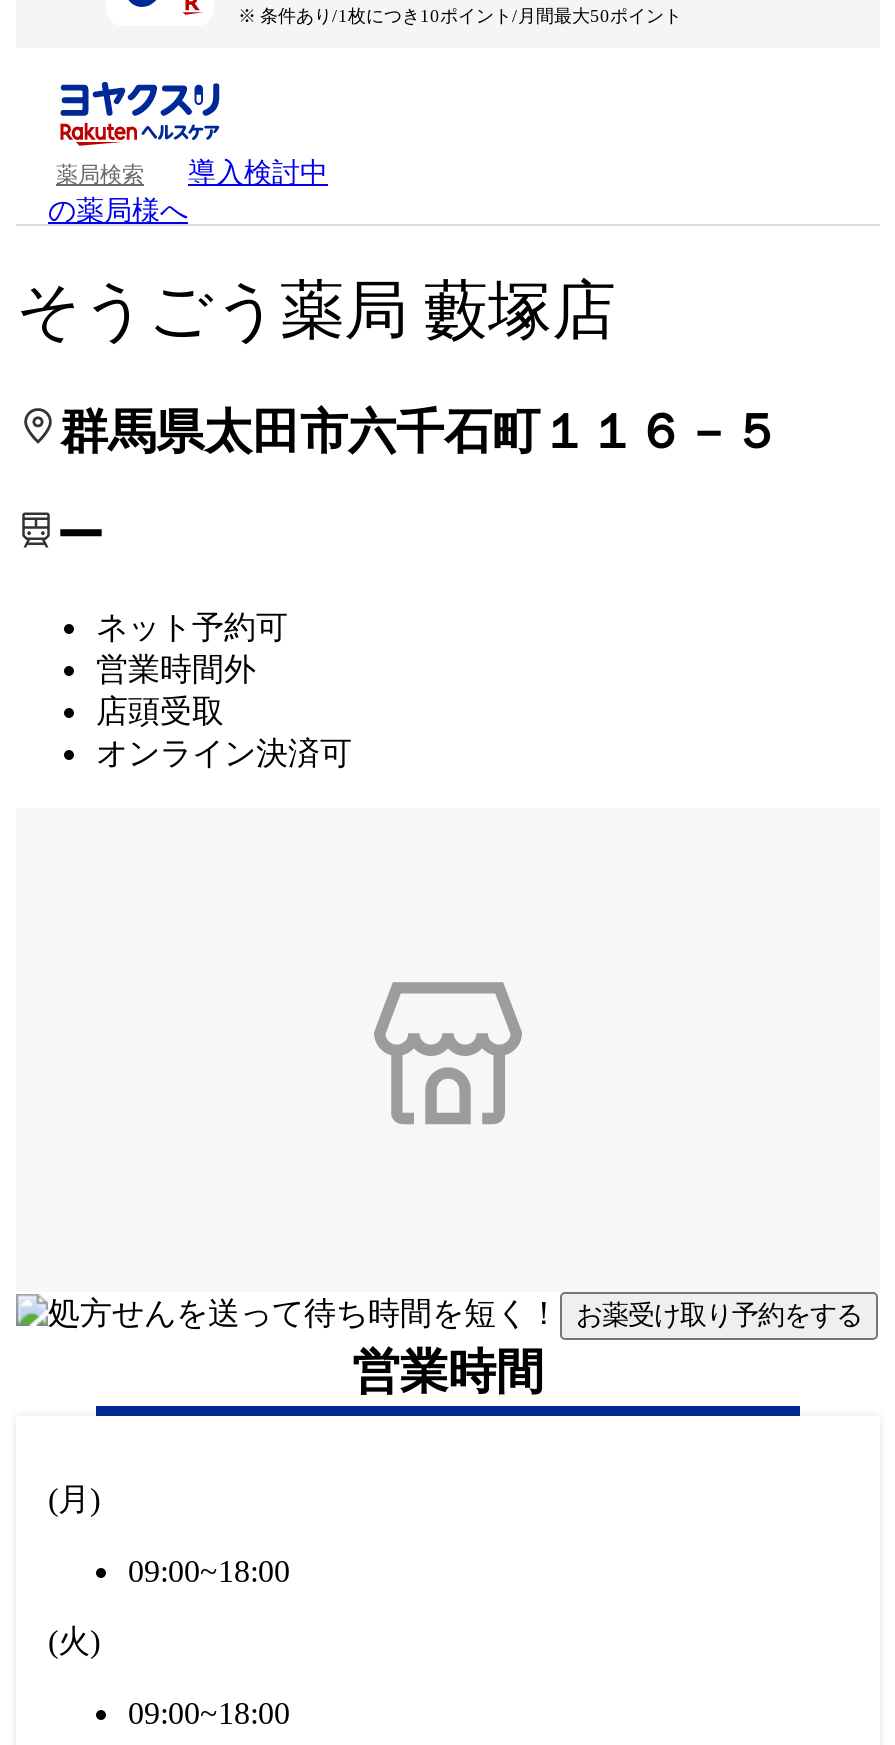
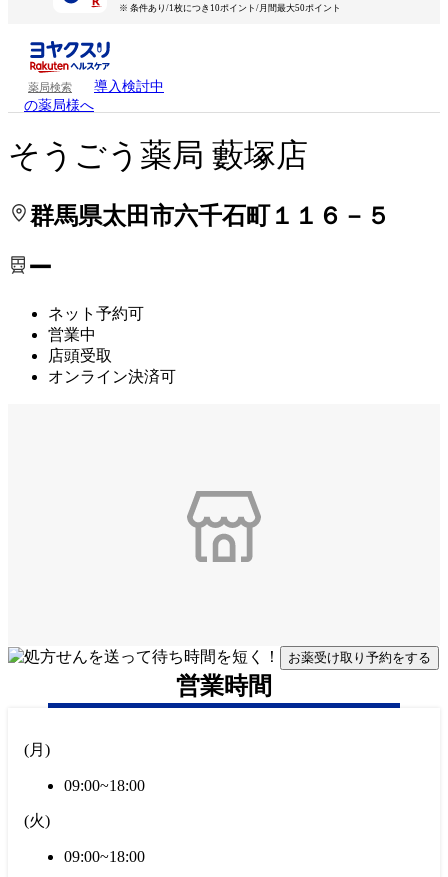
- 営業時間外
+ 営業中
